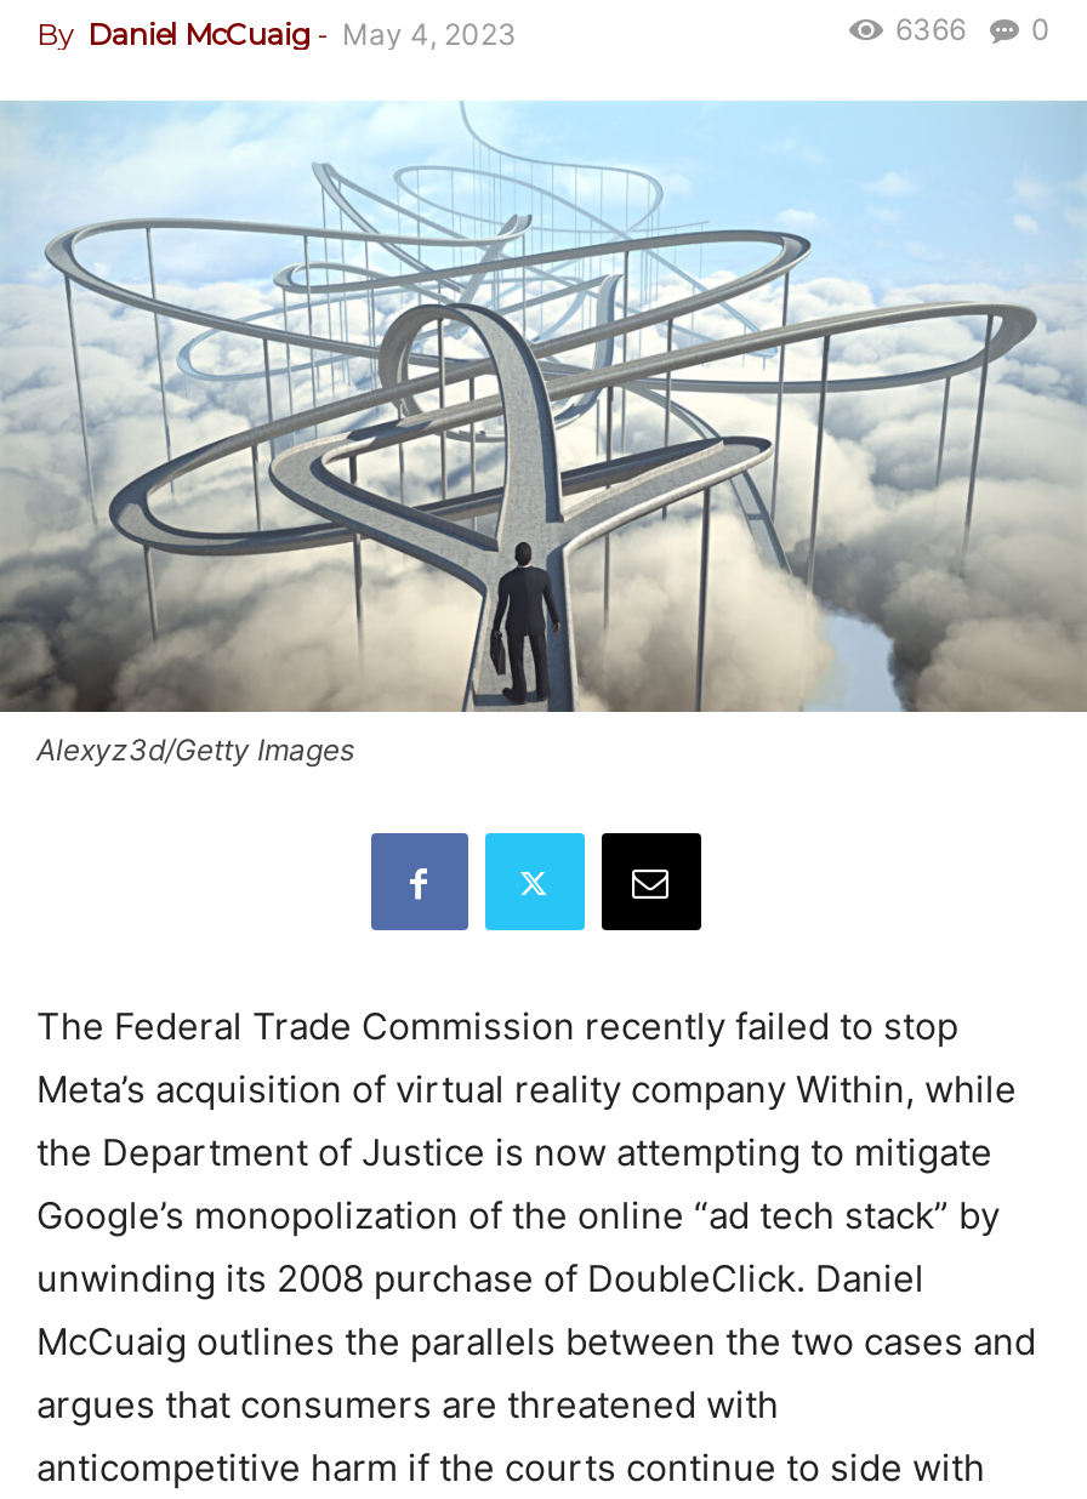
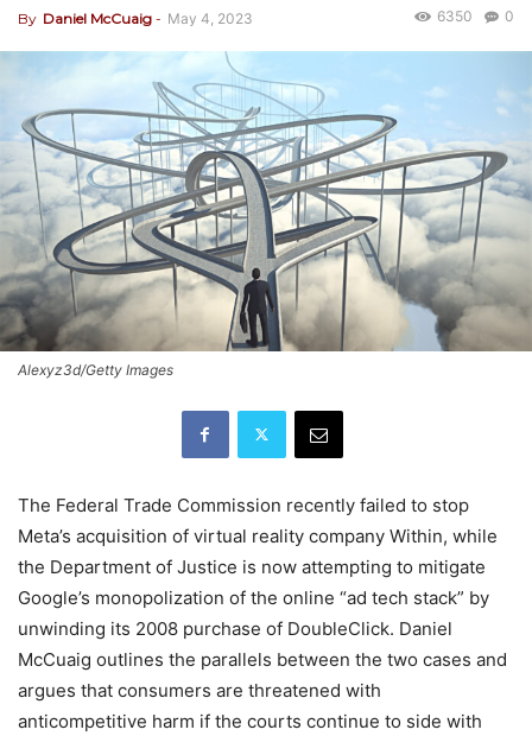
- 6366 0
+ 6350 0
